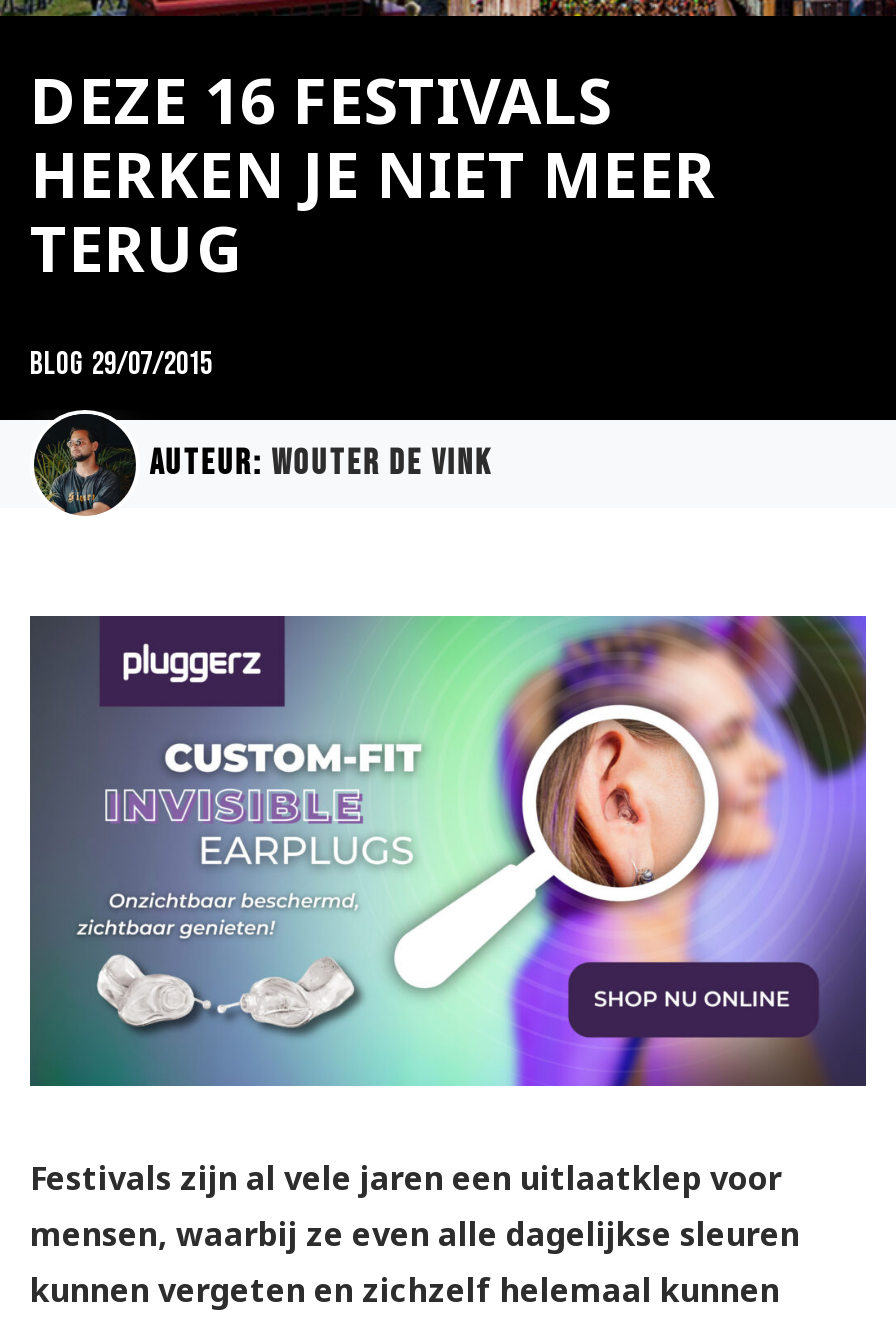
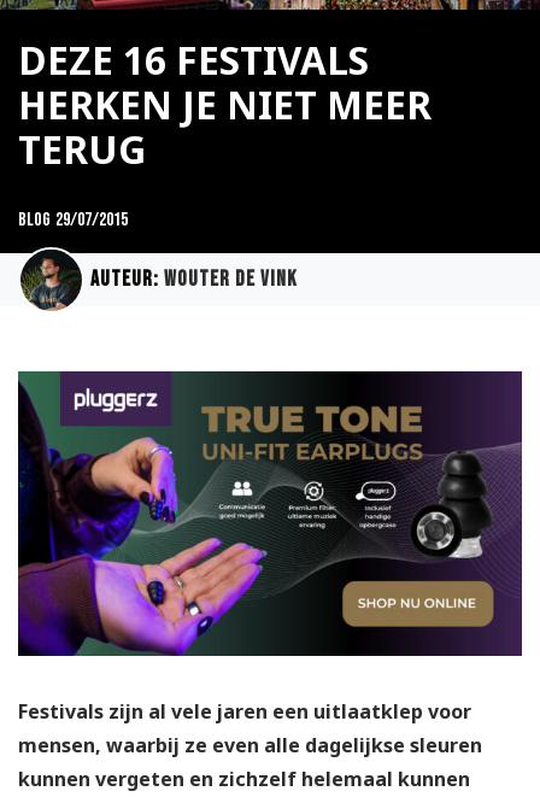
- [image]
+ [image]
